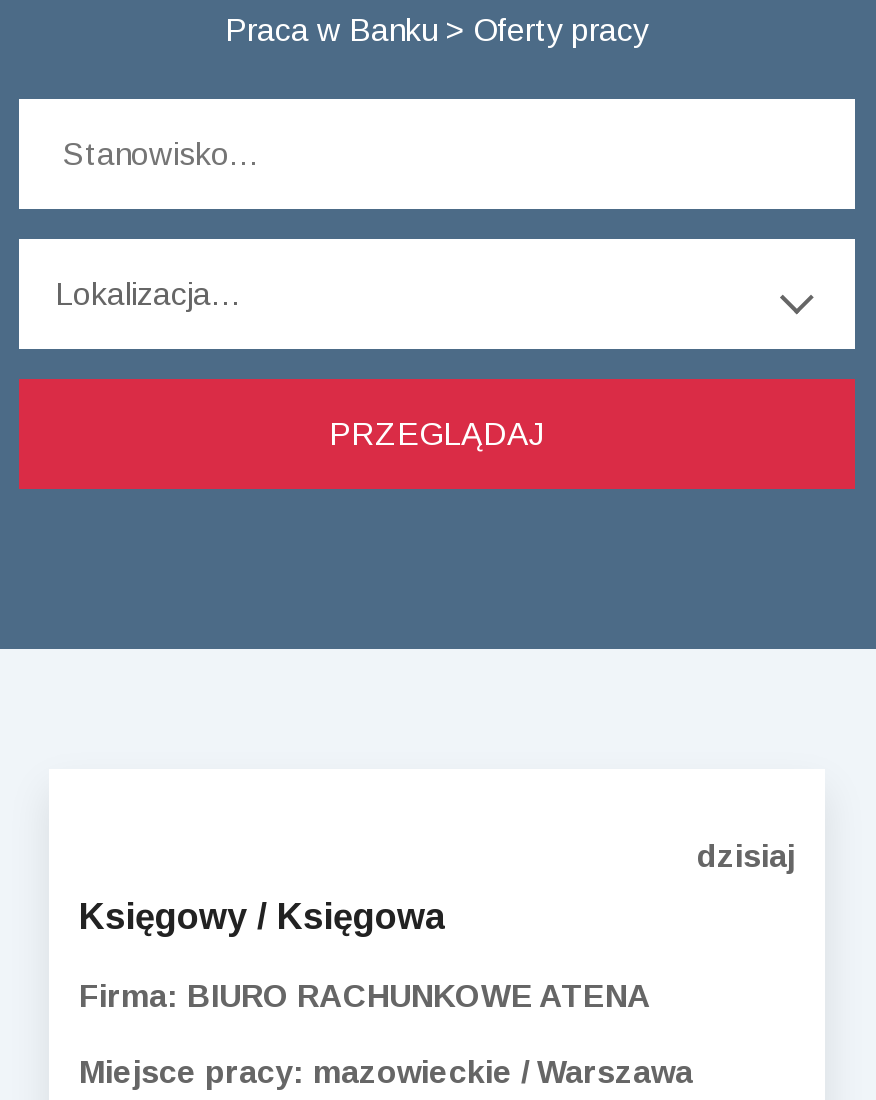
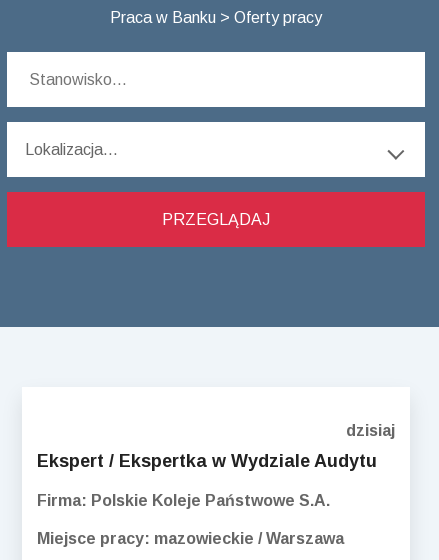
- Księgowy / Księgowa
+ Ekspert / Ekspertka w Wydziale Audytu

- Firma: BIURO RACHUNKOWE ATENA
+ Firma: Polskie Koleje Państwowe S.A.
